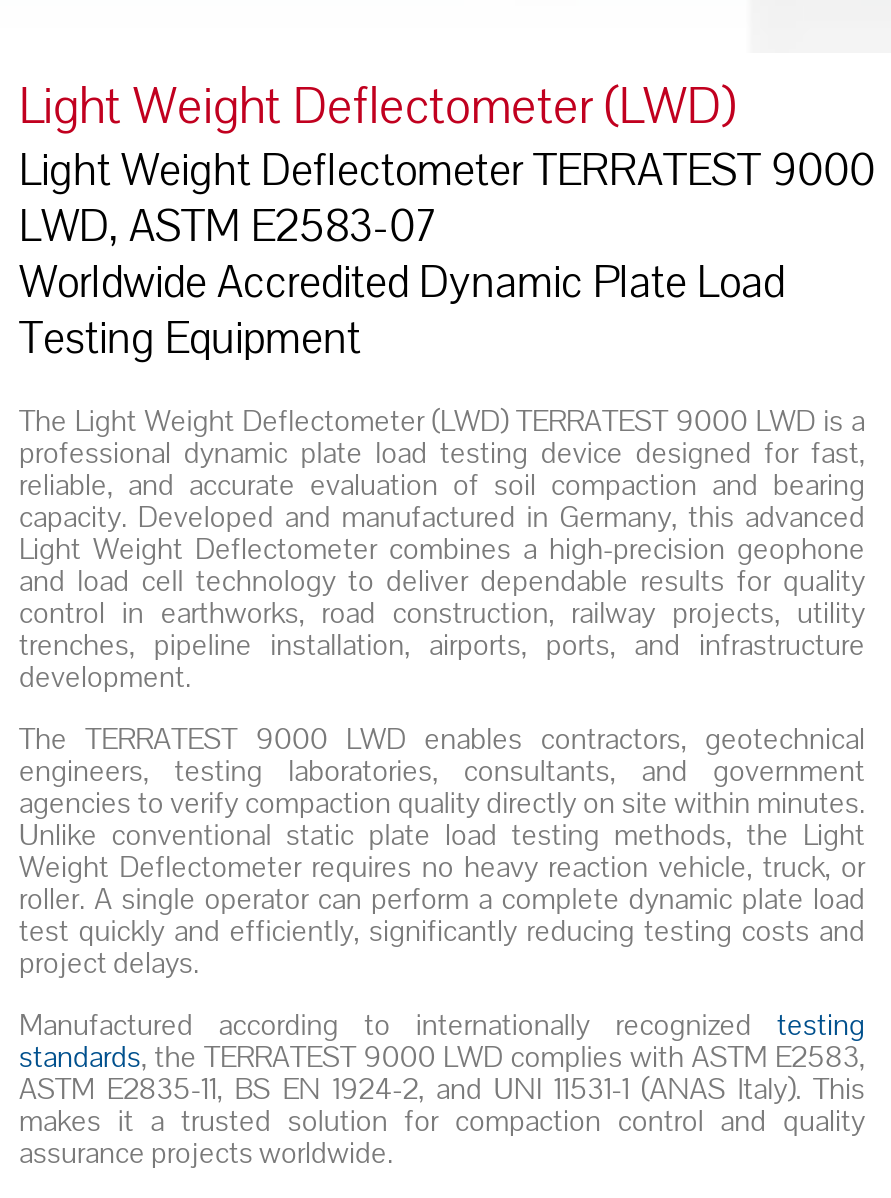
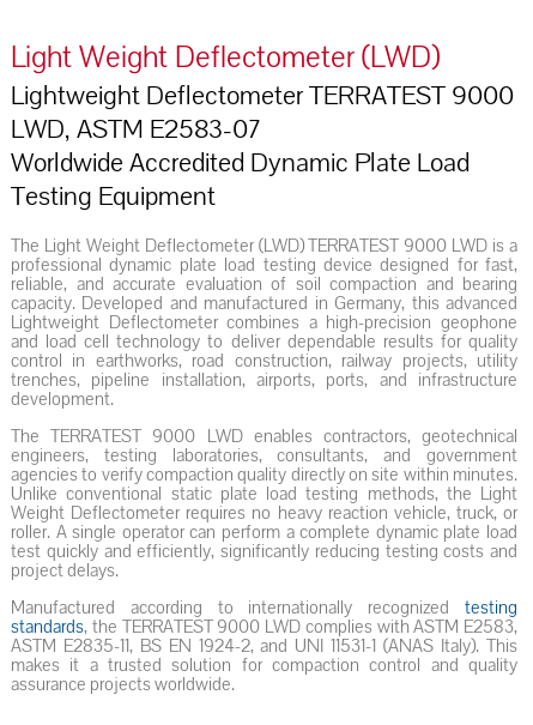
- Light Weight Deflectometer TERRATEST 9000
+ Lightweight Deflectometer TERRATEST 9000

- Light Weight Deflectometer combines a high-precision geophone
+ Lightweight Deflectometer combines a high-precision geophone
